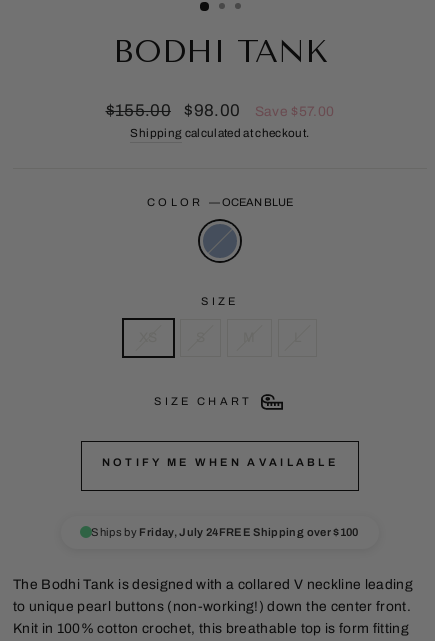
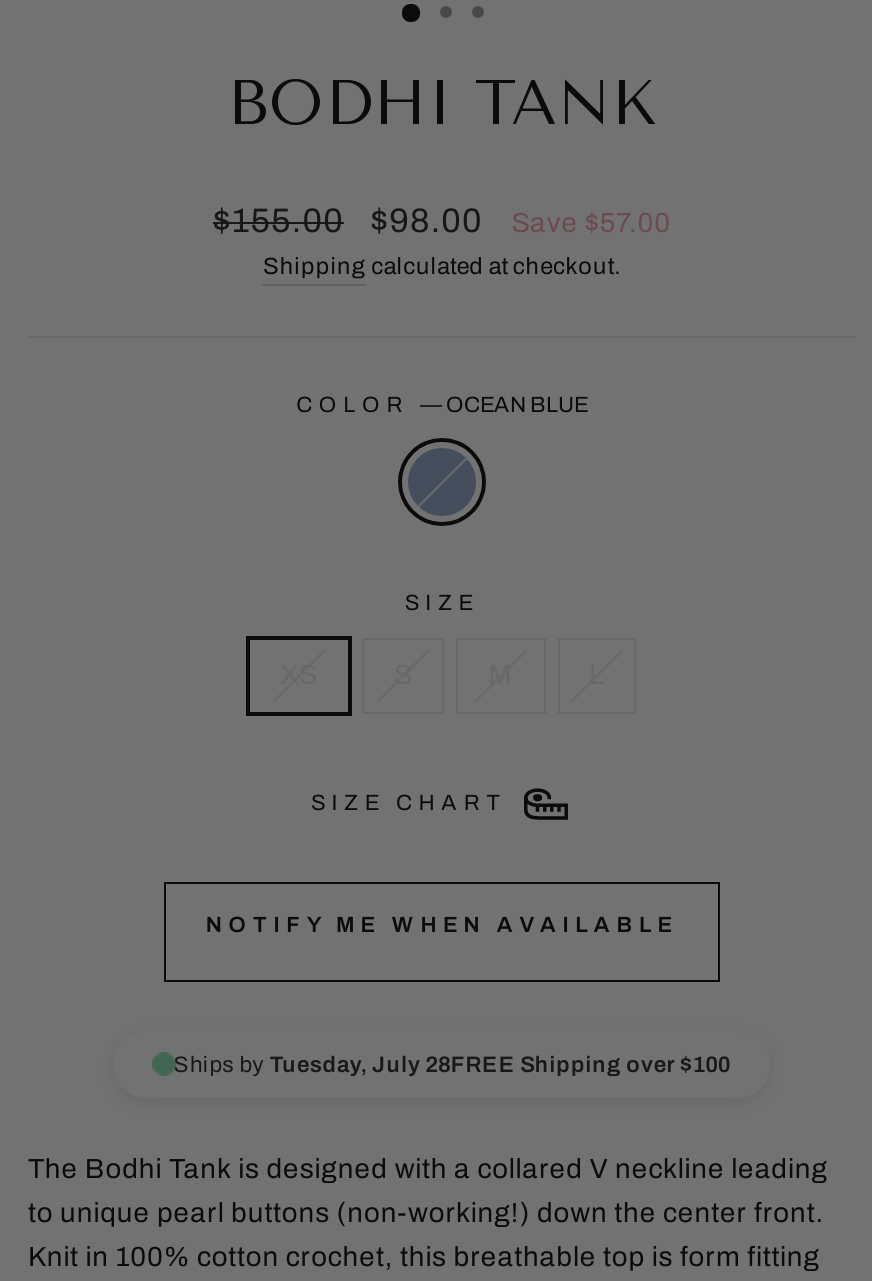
- Ships by Friday, July 24FREE Shipping over $100
+ Ships by Tuesday, July 28FREE Shipping over $100
